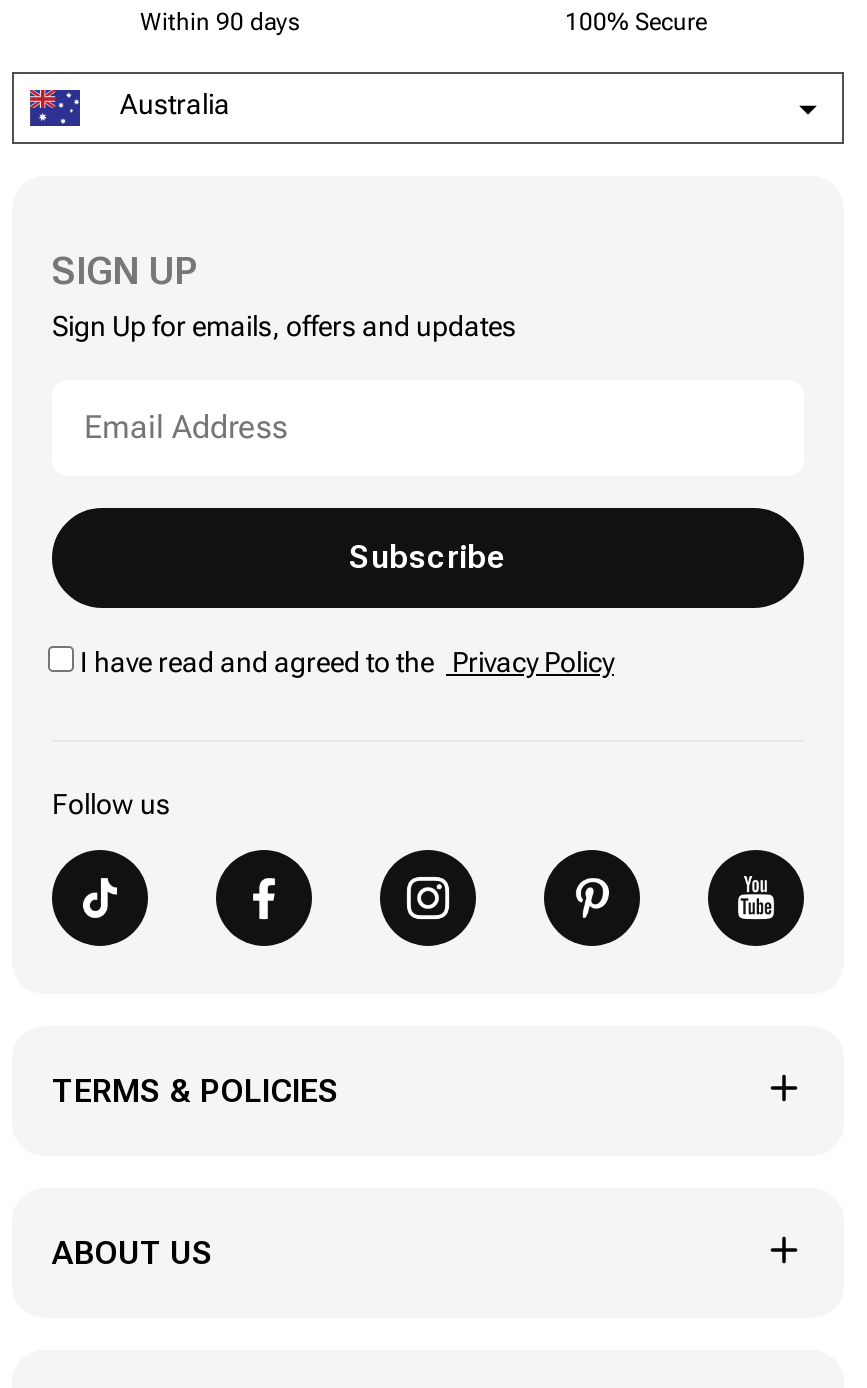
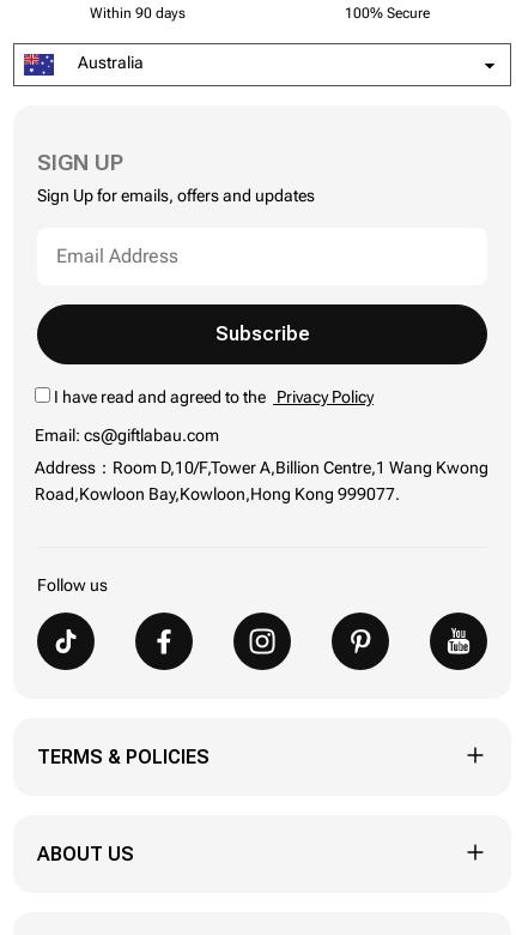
+ Email: cs@giftlabau.com
+ Address：Room D,10/F,Tower A,Billion Centre,1 Wang Kwong
+ Road,Kowloon Bay,Kowloon,Hong Kong 999077.
